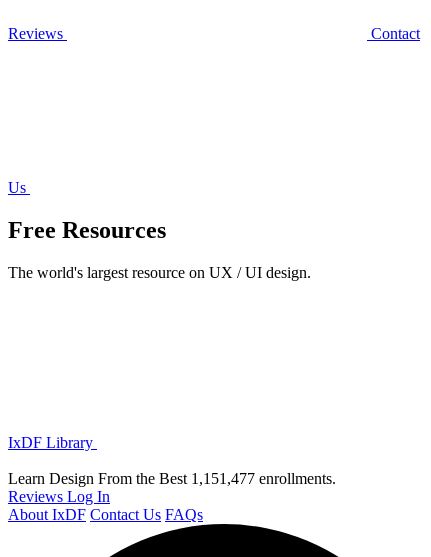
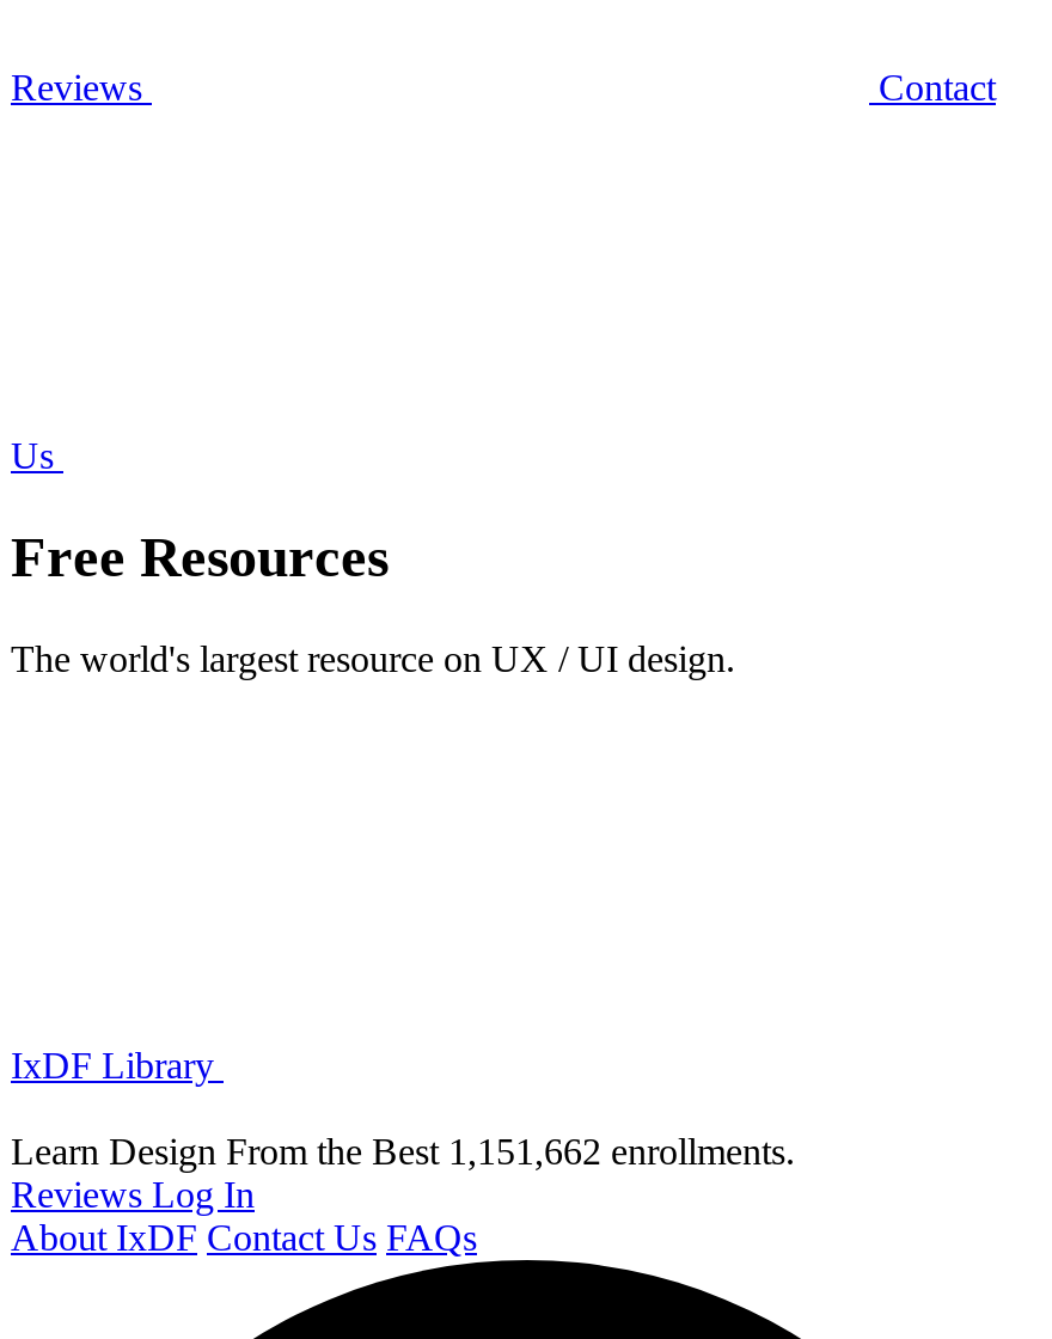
- Learn Design From the Best 1,151,477 enrollments.
+ Learn Design From the Best 1,151,662 enrollments.
